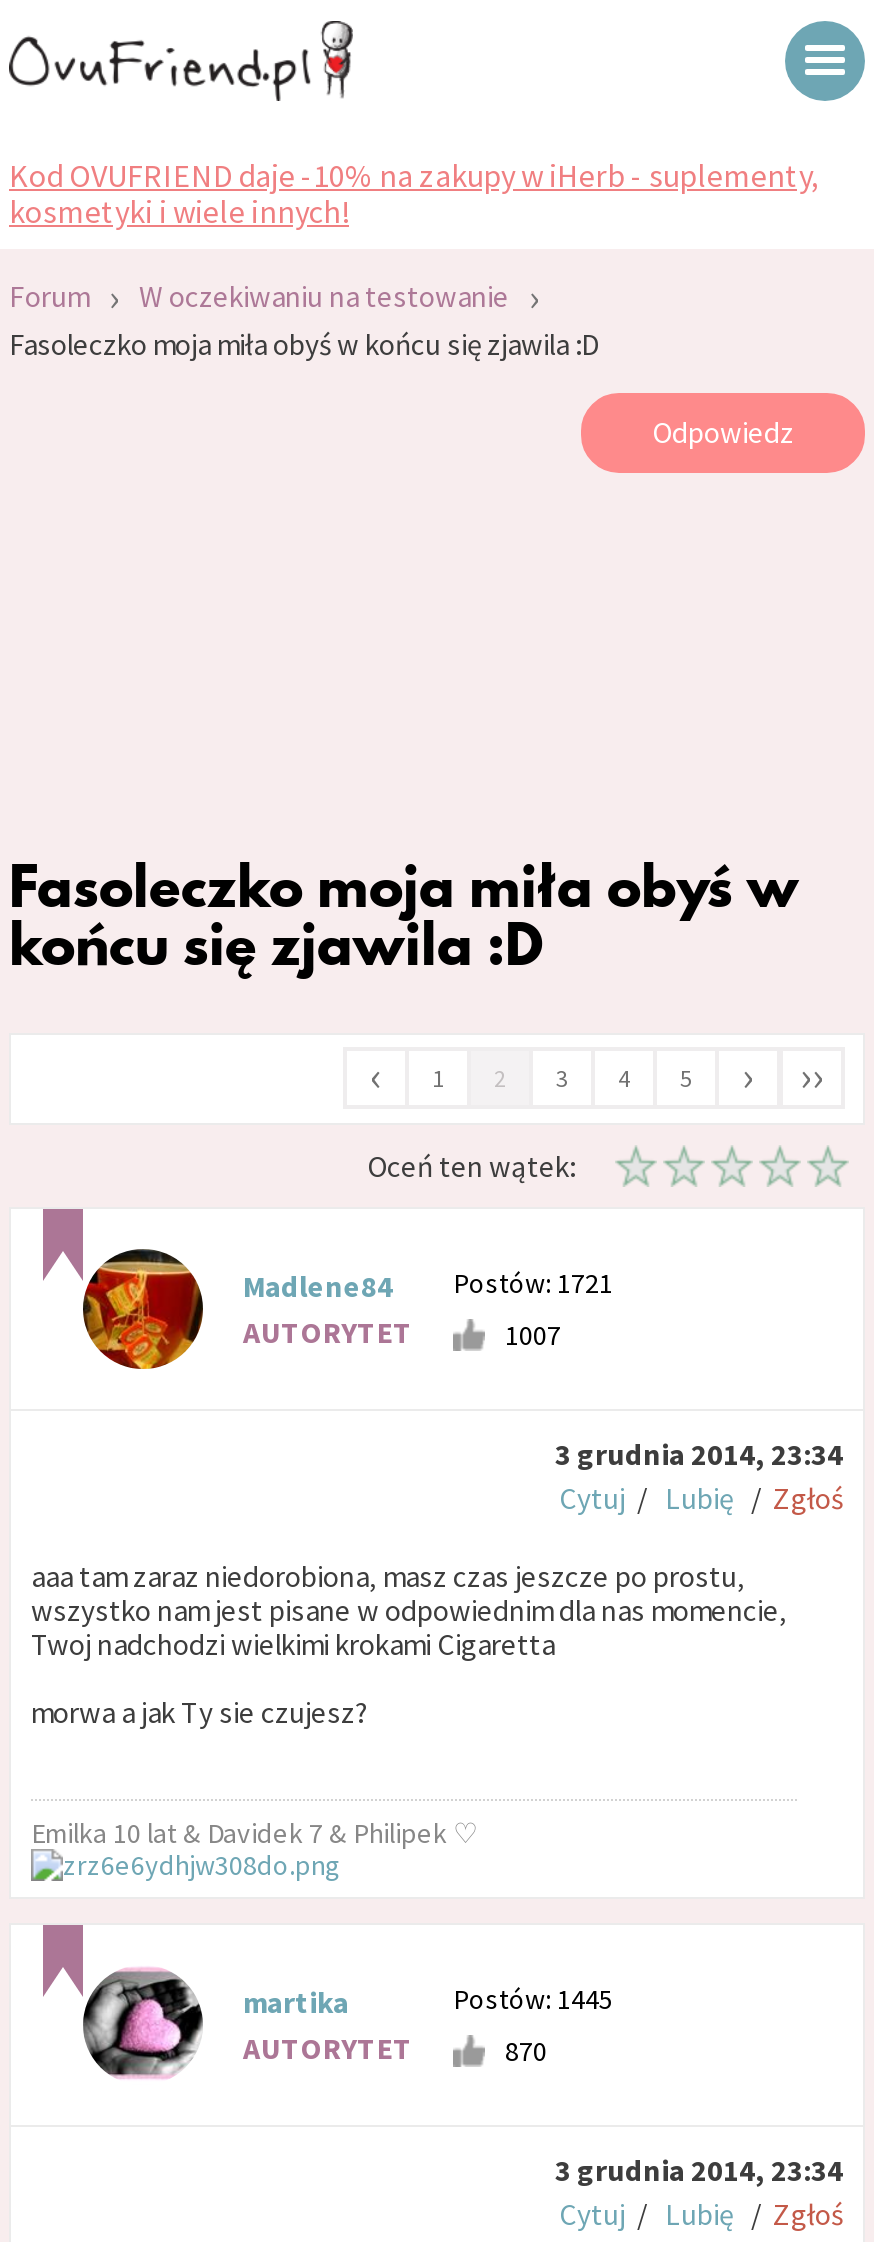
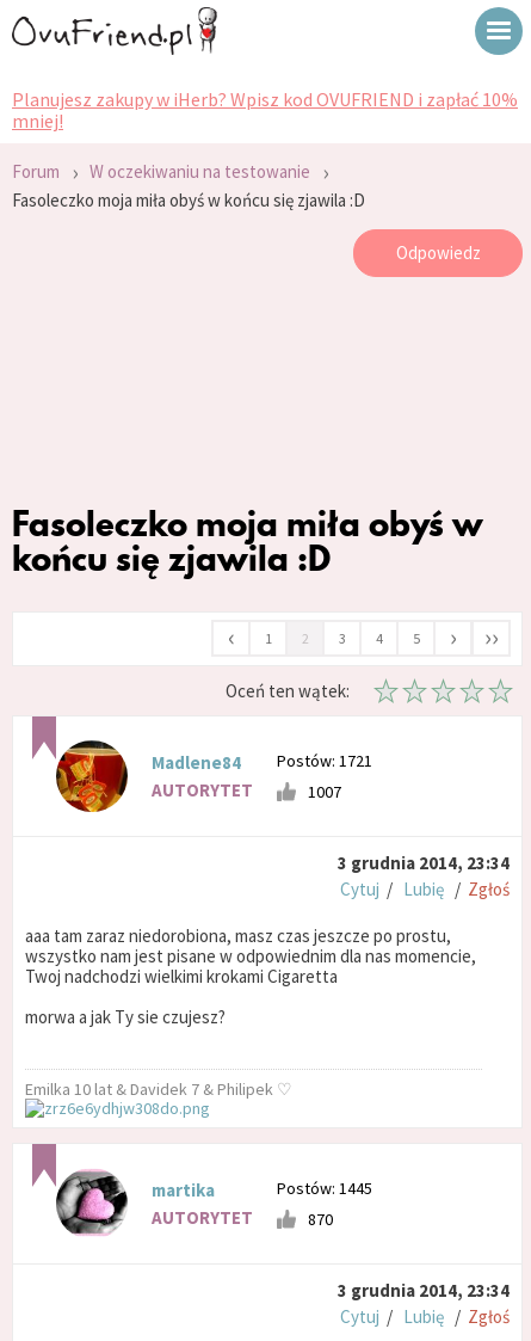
- Kod OVUFRIEND daje -10% na zakupy w iHerb - suplementy,
- kosmetyki i wiele innych!
+ Planujesz zakupy w iHerb? Wpisz kod OVUFRIEND i zapłać 10%
+ mniej!
